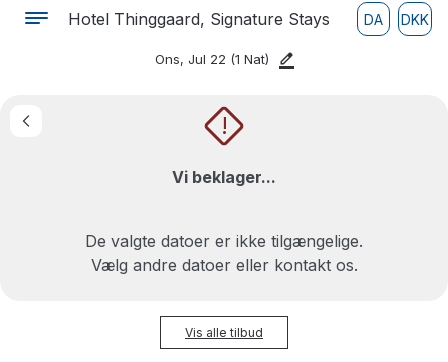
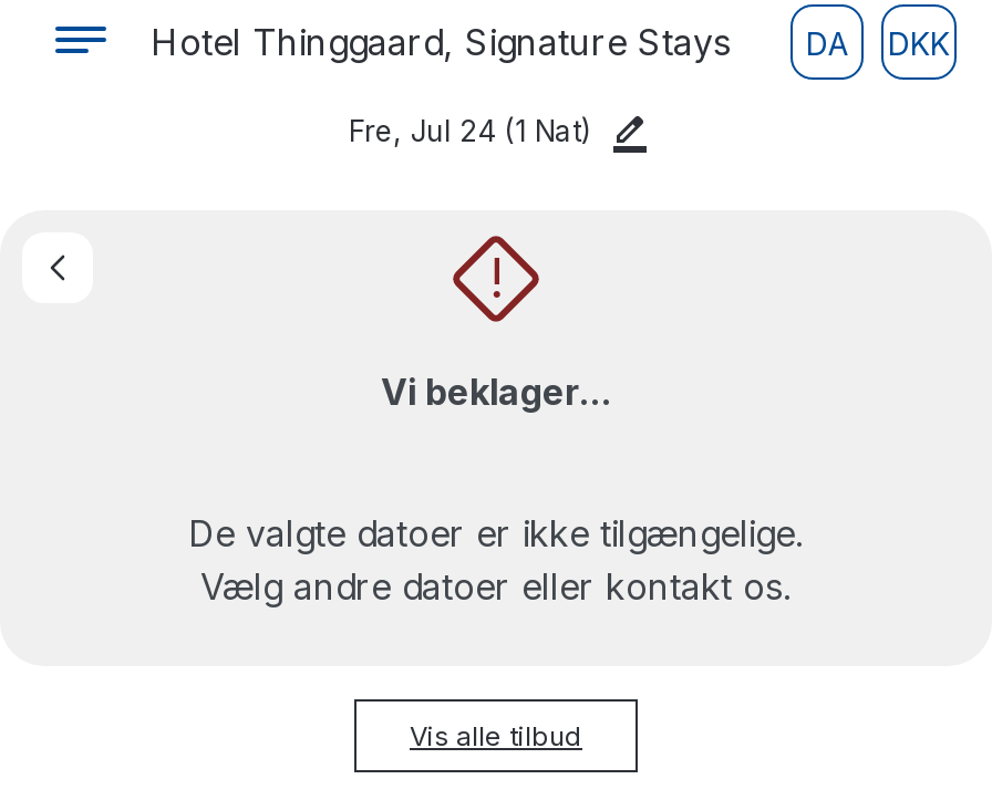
- Ons, Jul 22 (1 Nat)
+ Fre, Jul 24 (1 Nat)
